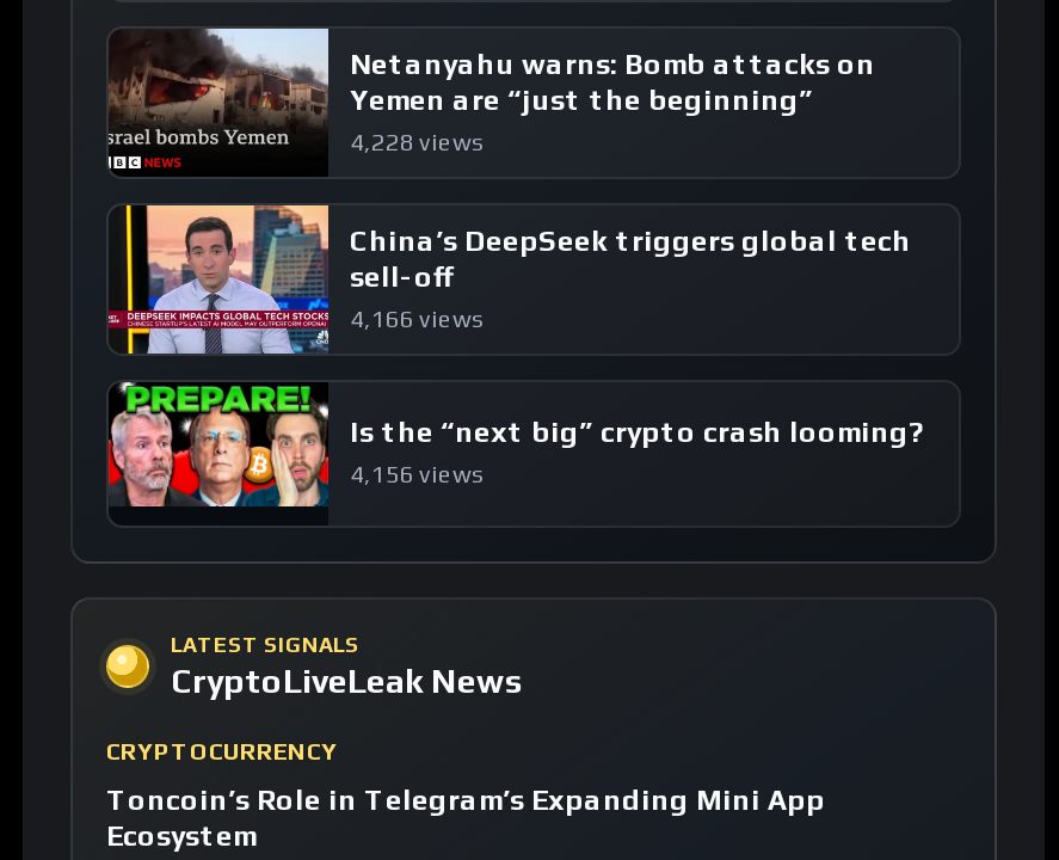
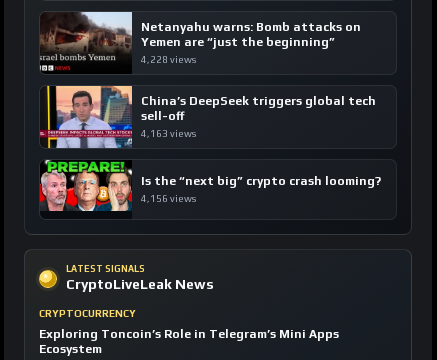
- 4,166 views
+ 4,163 views

- Toncoin’s Role in Telegram’s Expanding Mini App
+ Exploring Toncoin’s Role in Telegram’s Mini Apps
